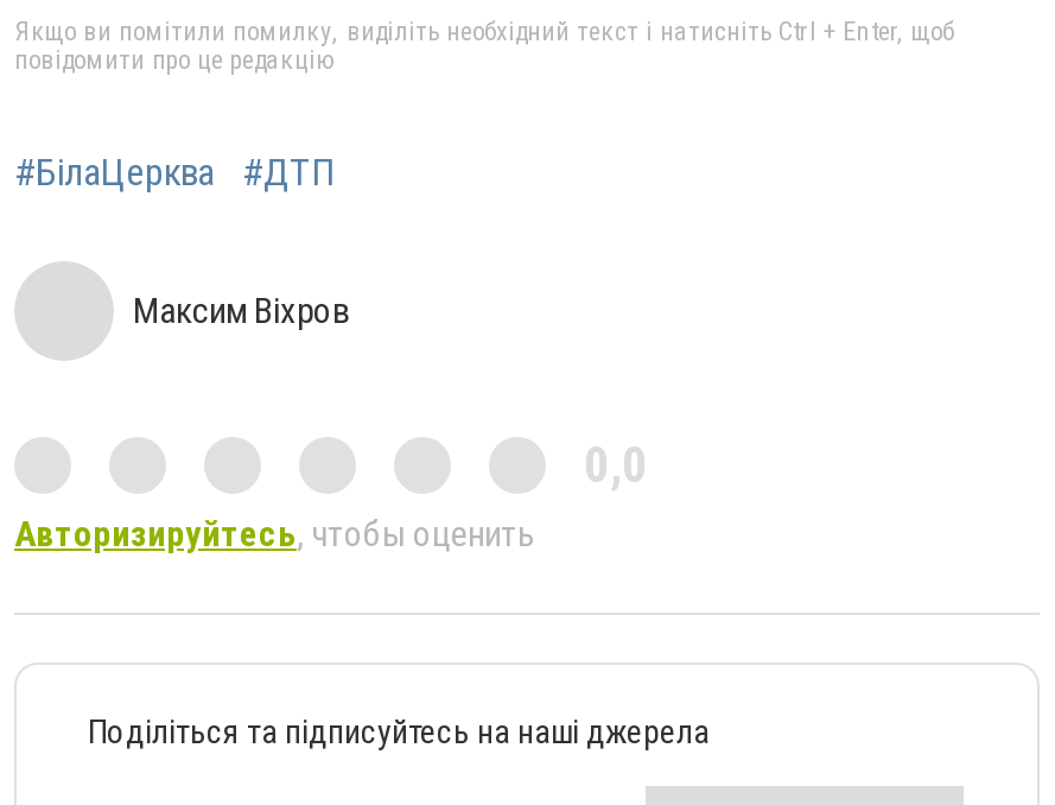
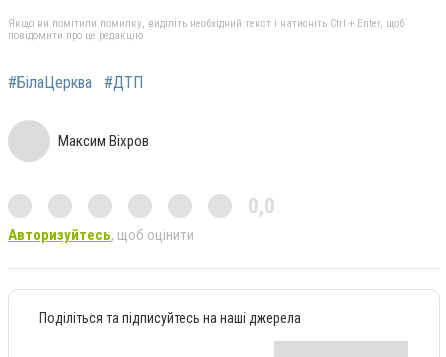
- Авторизируйтесь, чтобы оценить
+ Авторизуйтесь, щоб оцінити
